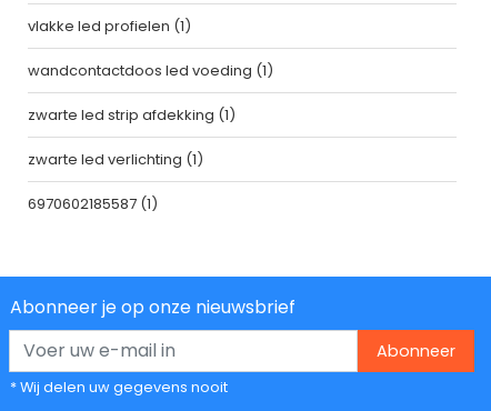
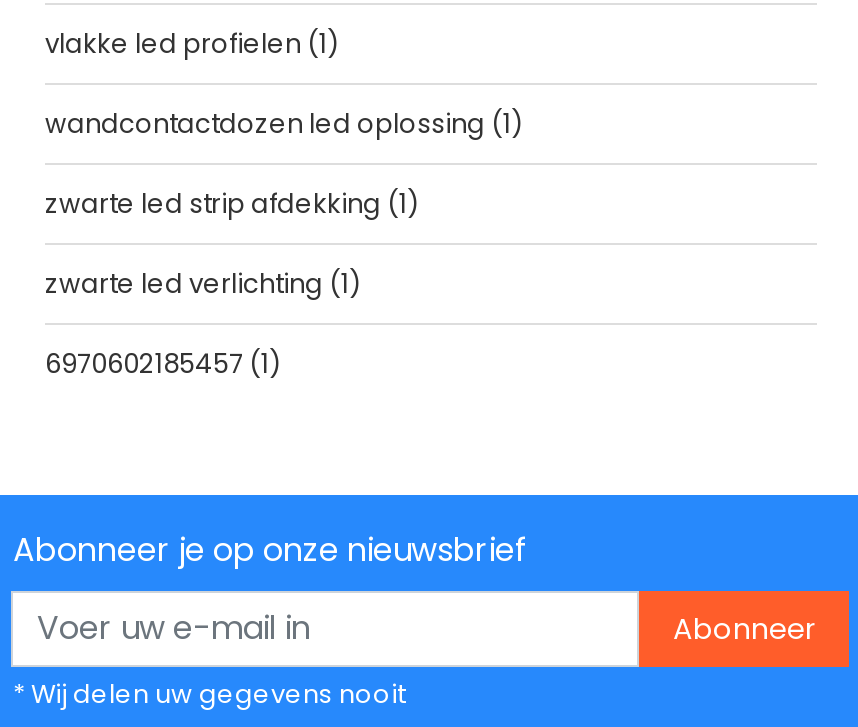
- wandcontactdoos led voeding (1)
+ wandcontactdozen led oplossing (1)

- 6970602185587 (1)
+ 6970602185457 (1)
